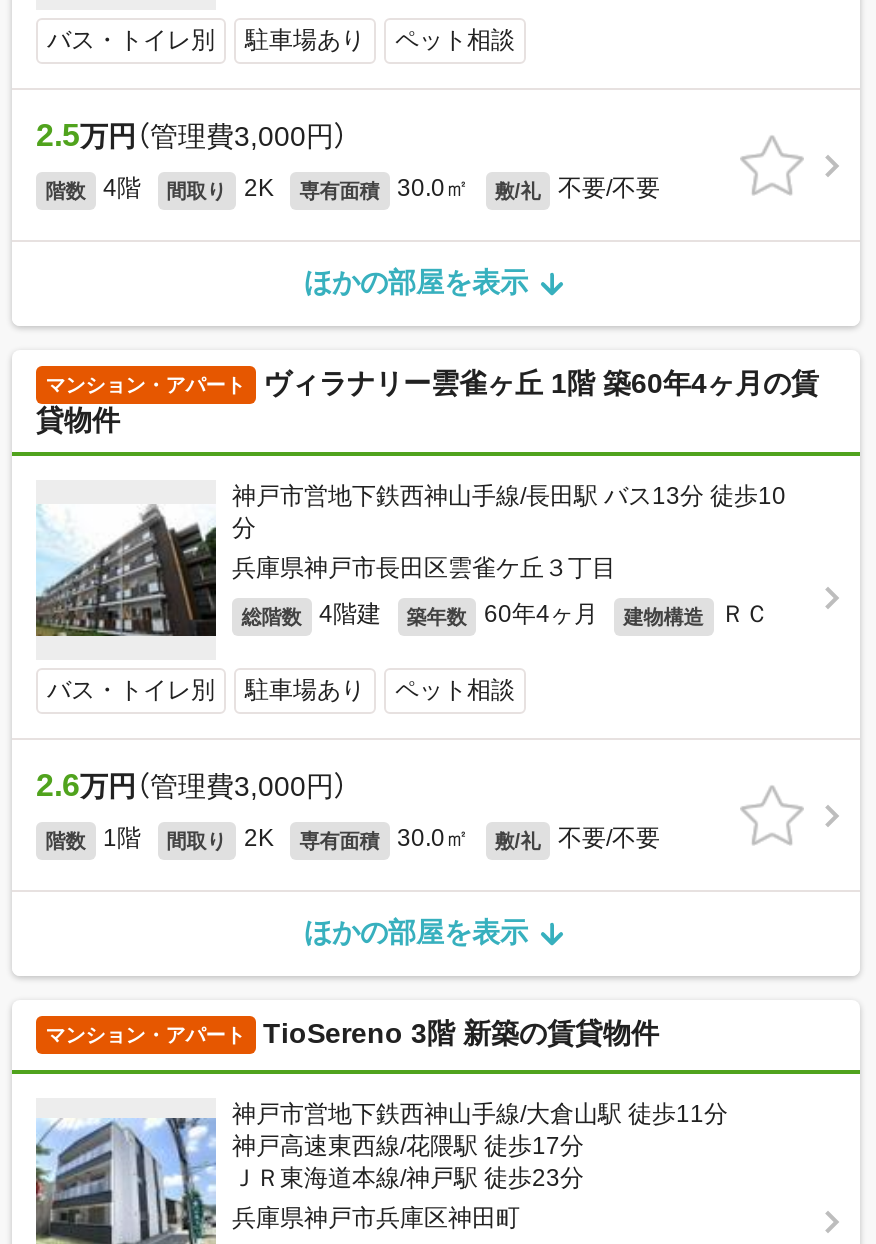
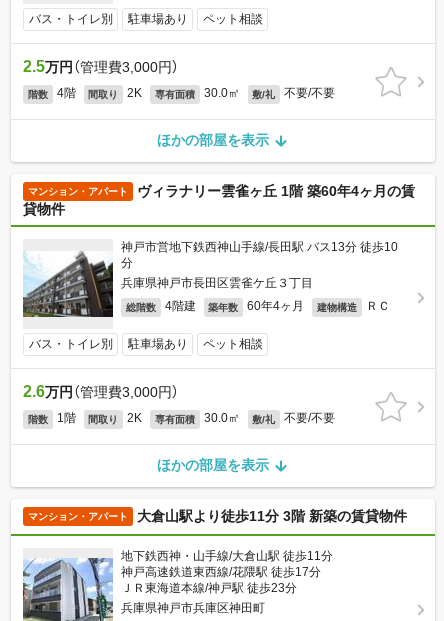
- TioSereno 3階 新築の賃貸物件
+ 大倉山駅より徒歩11分 3階 新築の賃貸物件

- 神戸市営地下鉄西神山手線/大倉山駅 徒歩11分
- 神戸高速東西線/花隈駅 徒歩17分
+ 地下鉄西神・山手線/大倉山駅 徒歩11分
+ 神戸高速鉄道東西線/花隈駅 徒歩17分
